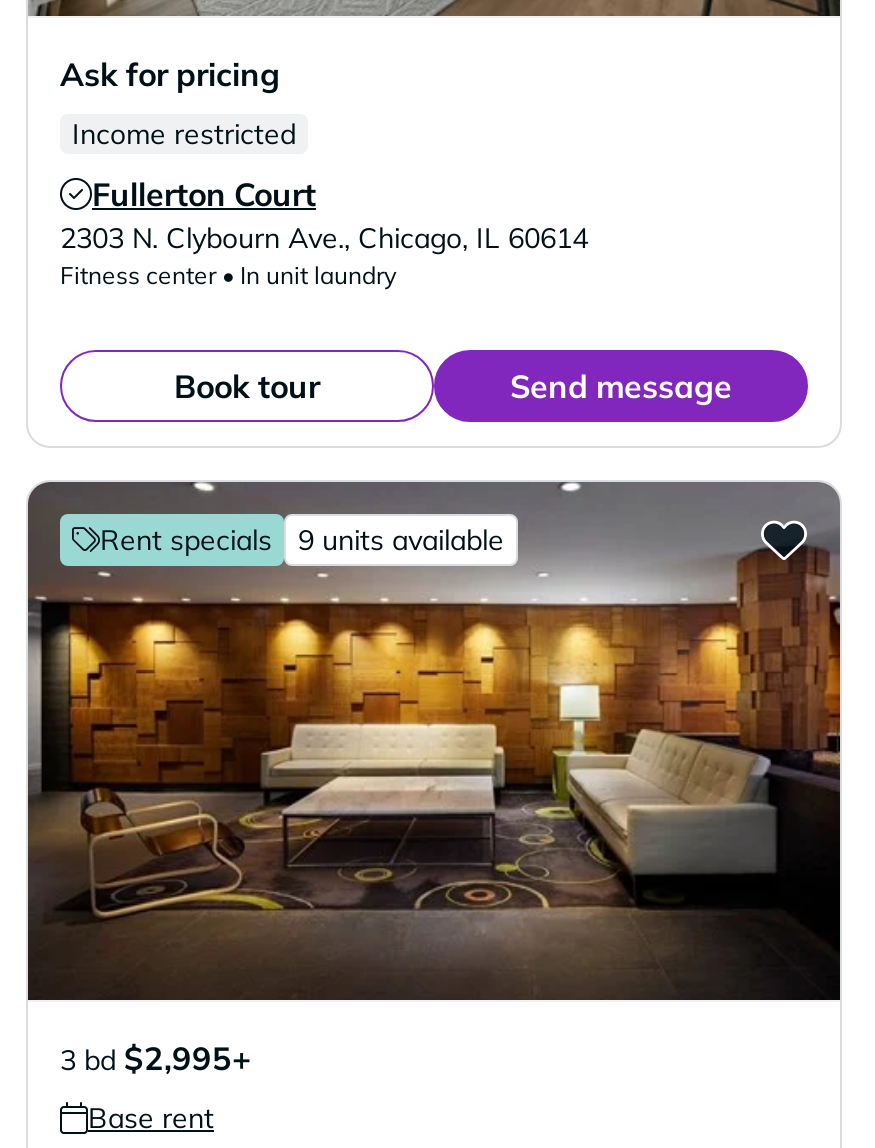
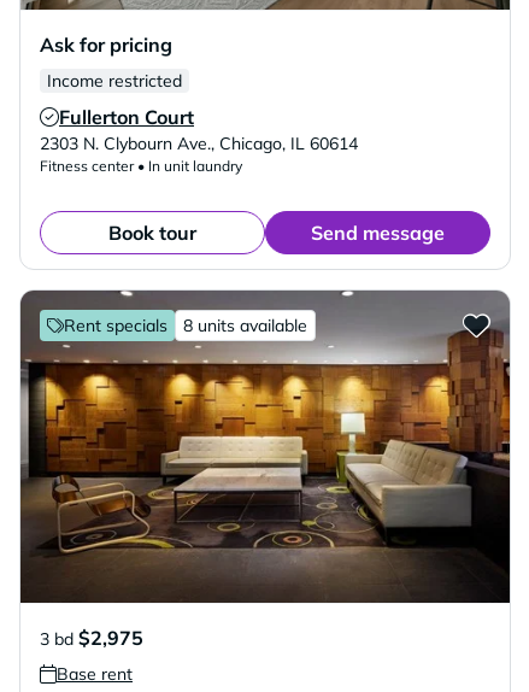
- 9 units available
+ 8 units available

- 3 bd $2,995+
+ 3 bd $2,975
